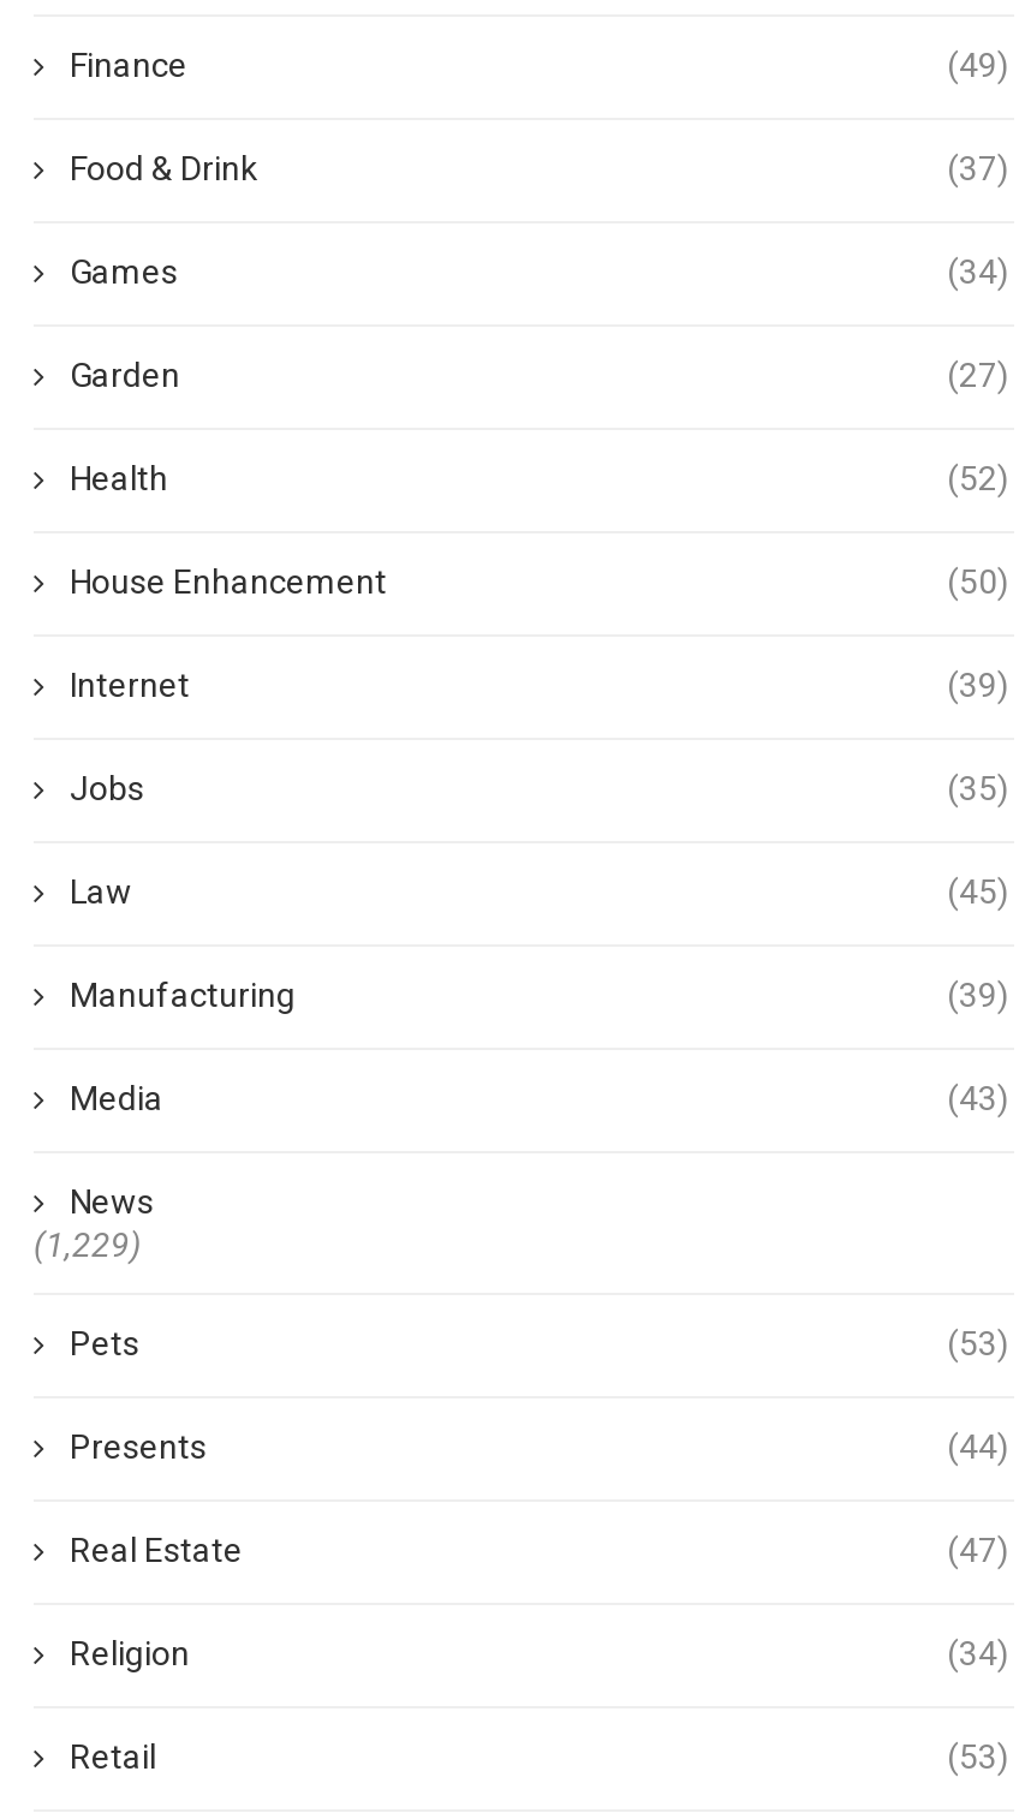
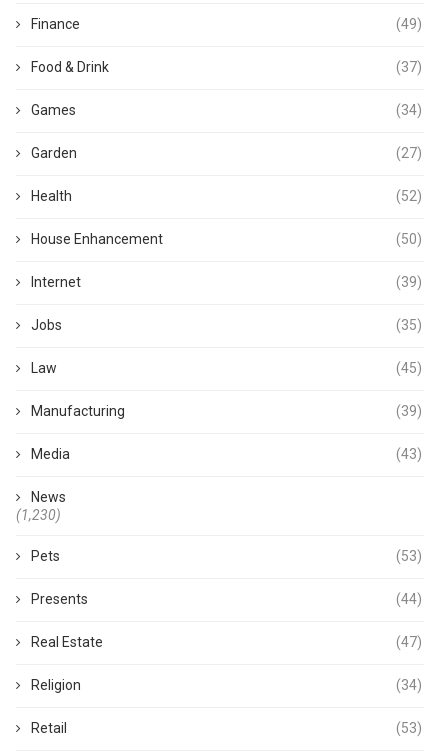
- (1,229)
+ (1,230)
